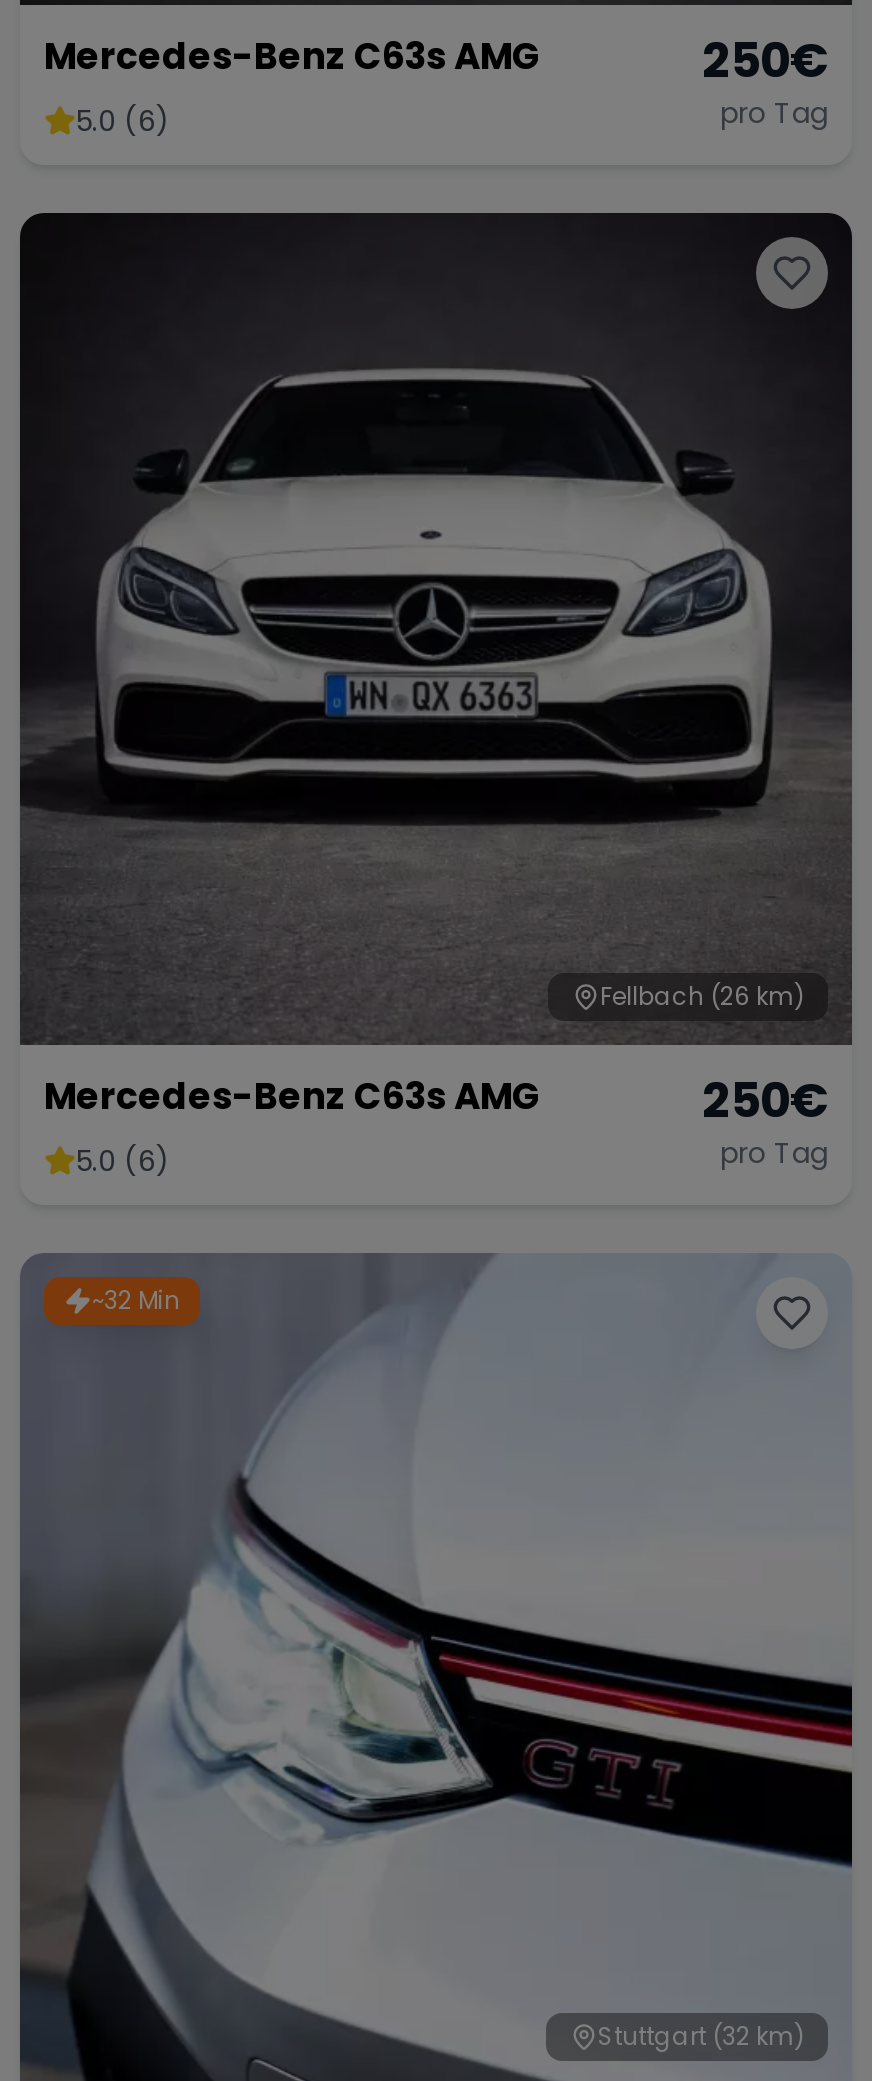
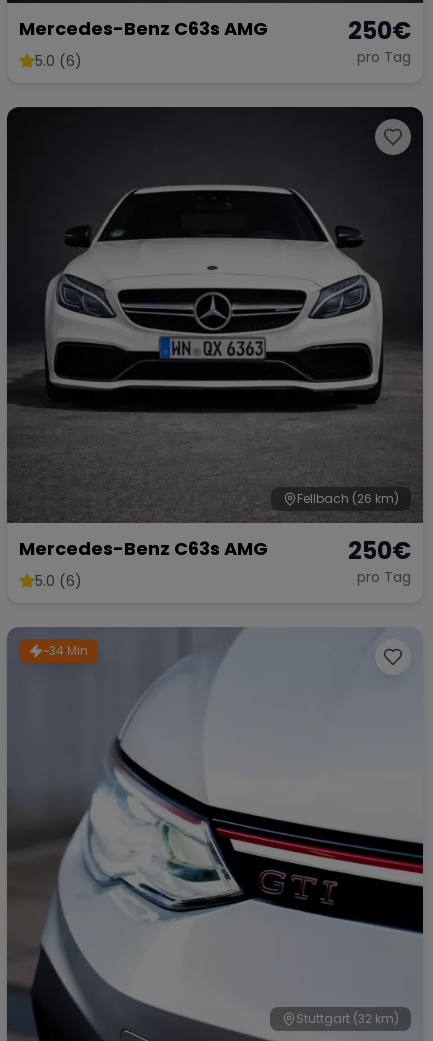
- ~32 Min
+ ~34 Min
